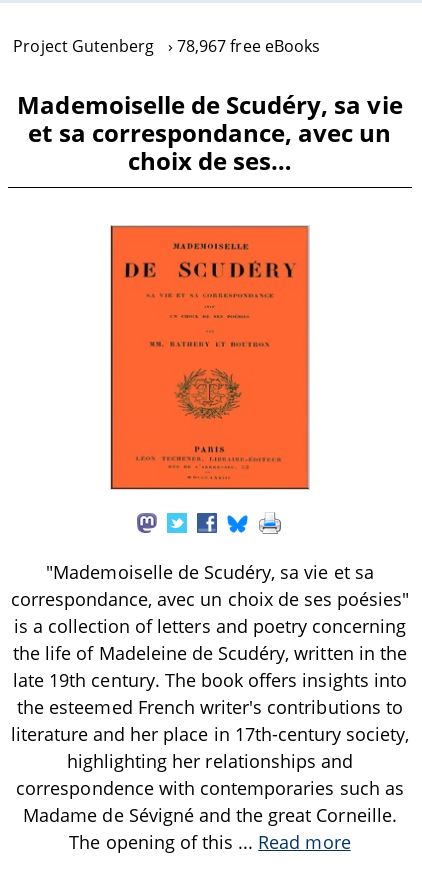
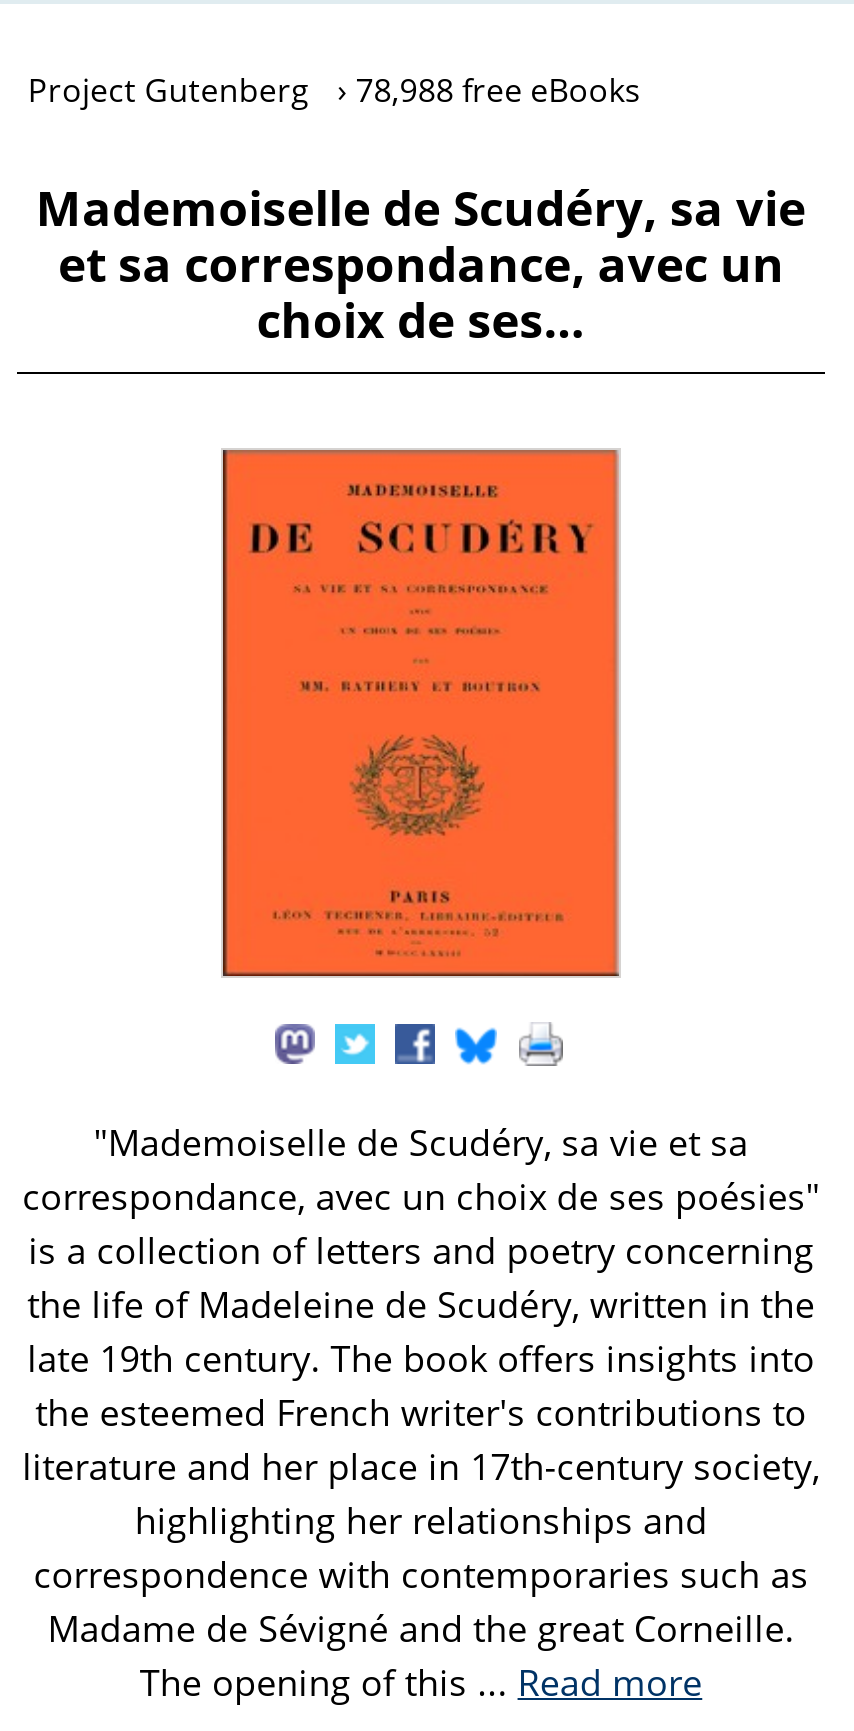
- Project Gutenberg 78,967 free eBooks
+ Project Gutenberg 78,988 free eBooks
